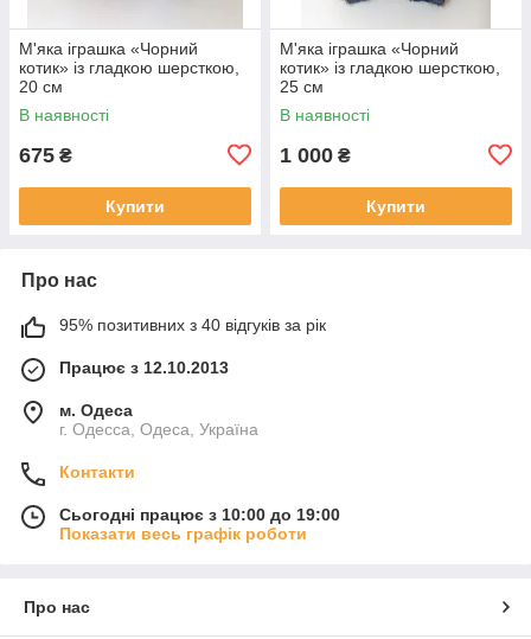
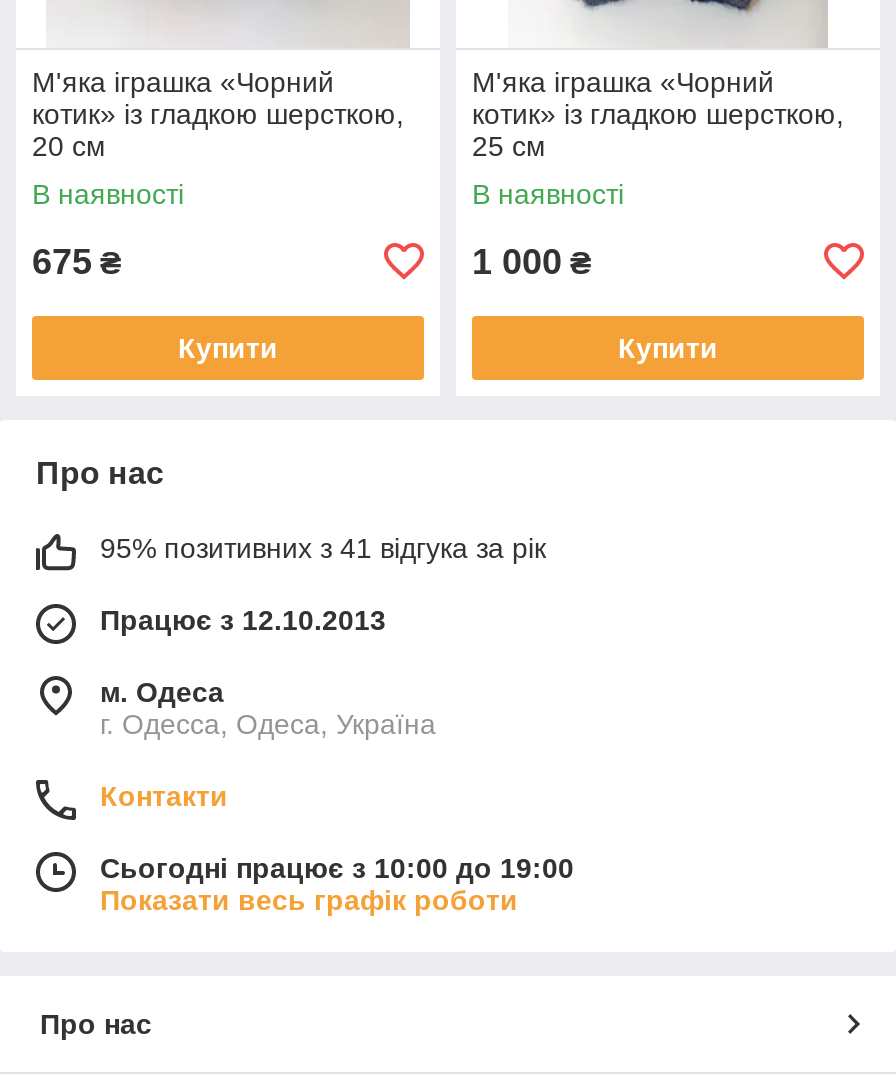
- 95% позитивних з 40 відгуків за рік
+ 95% позитивних з 41 відгука за рік
